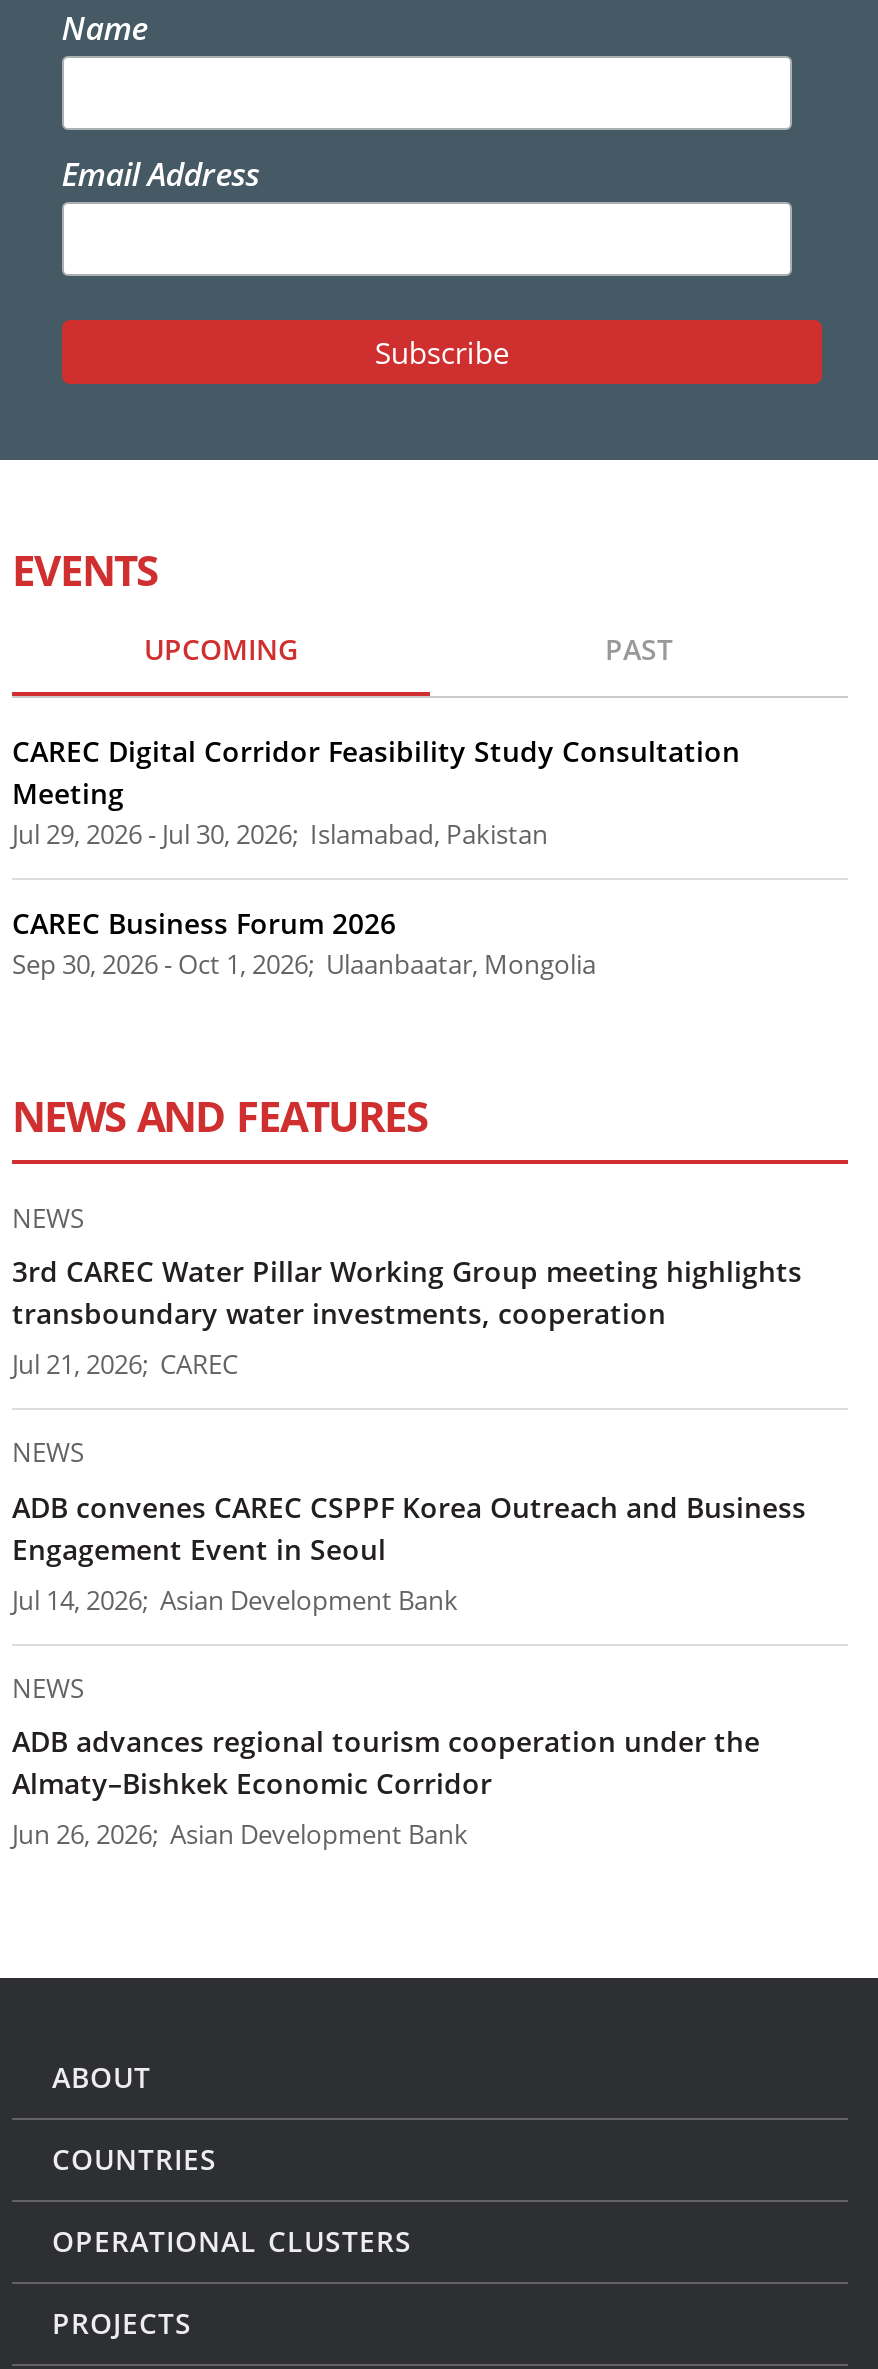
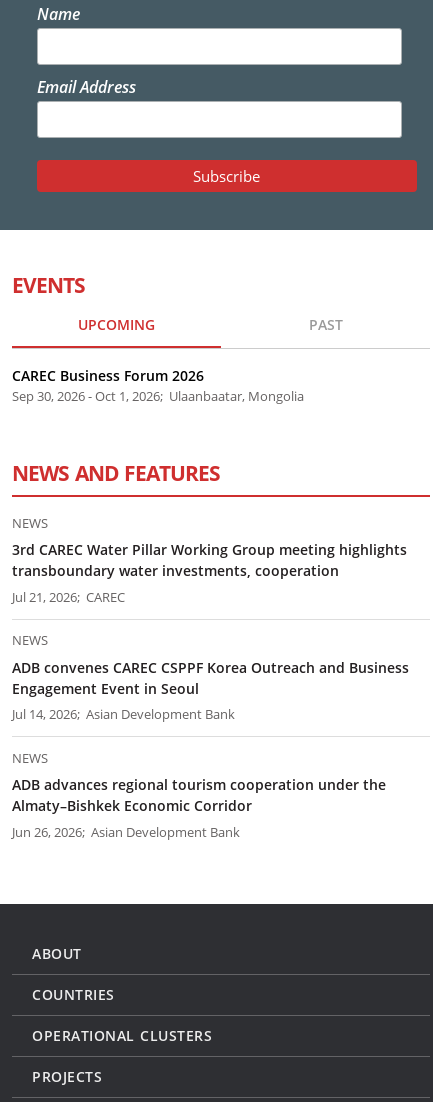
- CAREC Digital Corridor Feasibility Study Consultation
- Meeting
- Jul 29, 2026 - Jul 30, 2026; Islamabad, Pakistan
